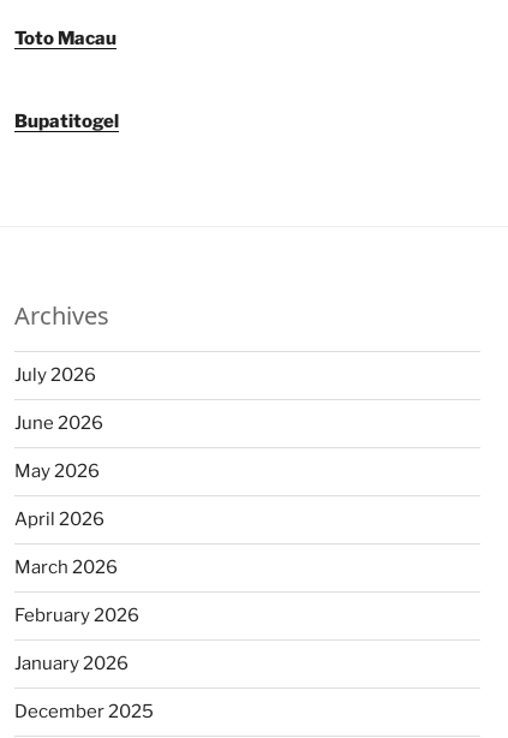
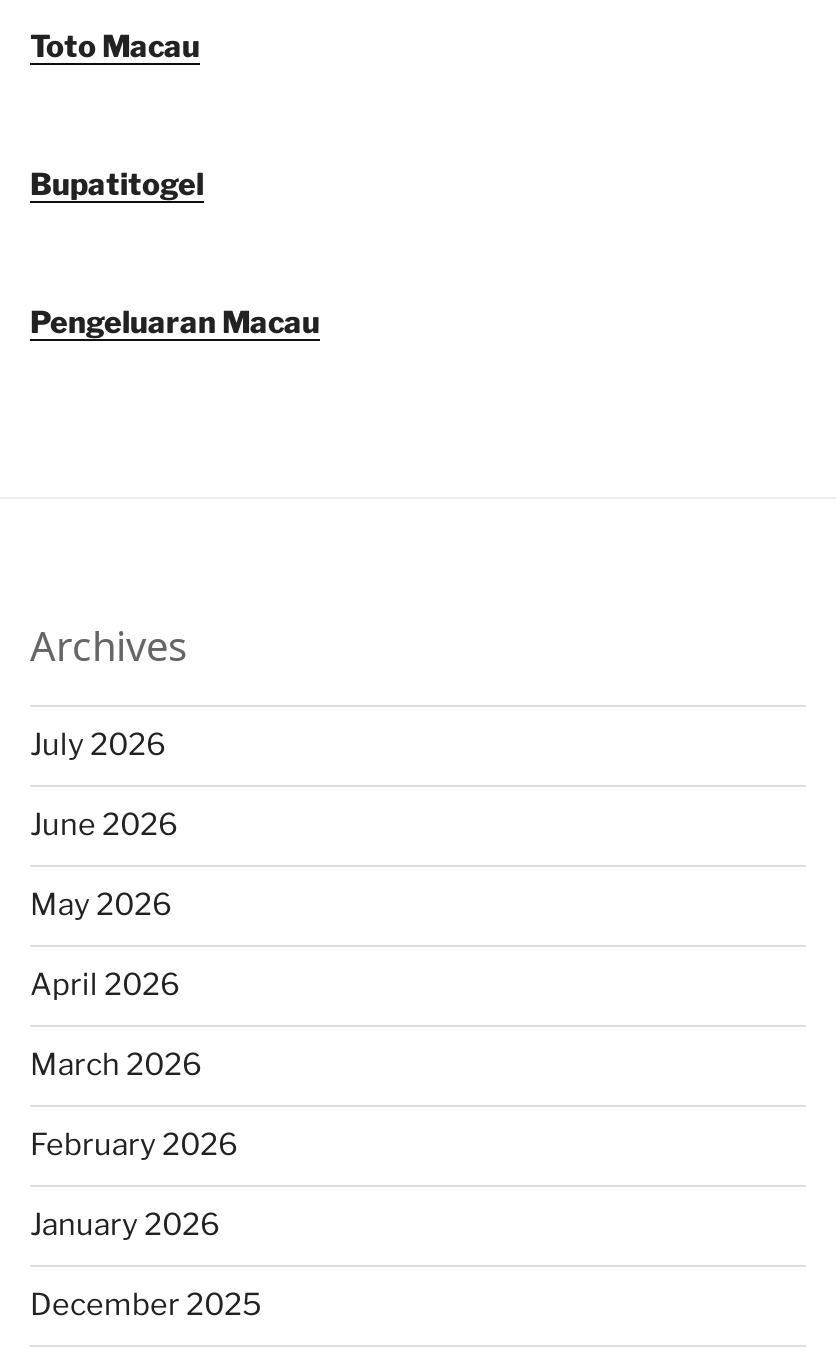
+ Pengeluaran Macau
